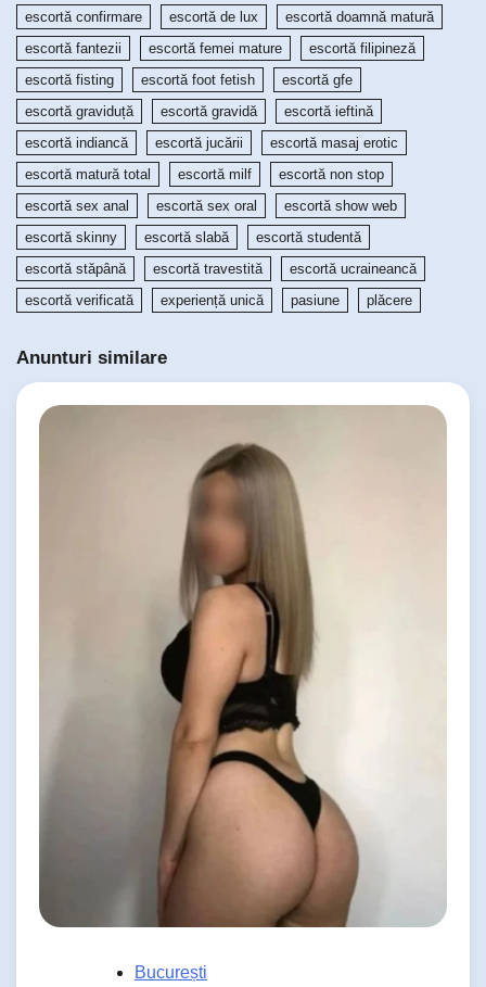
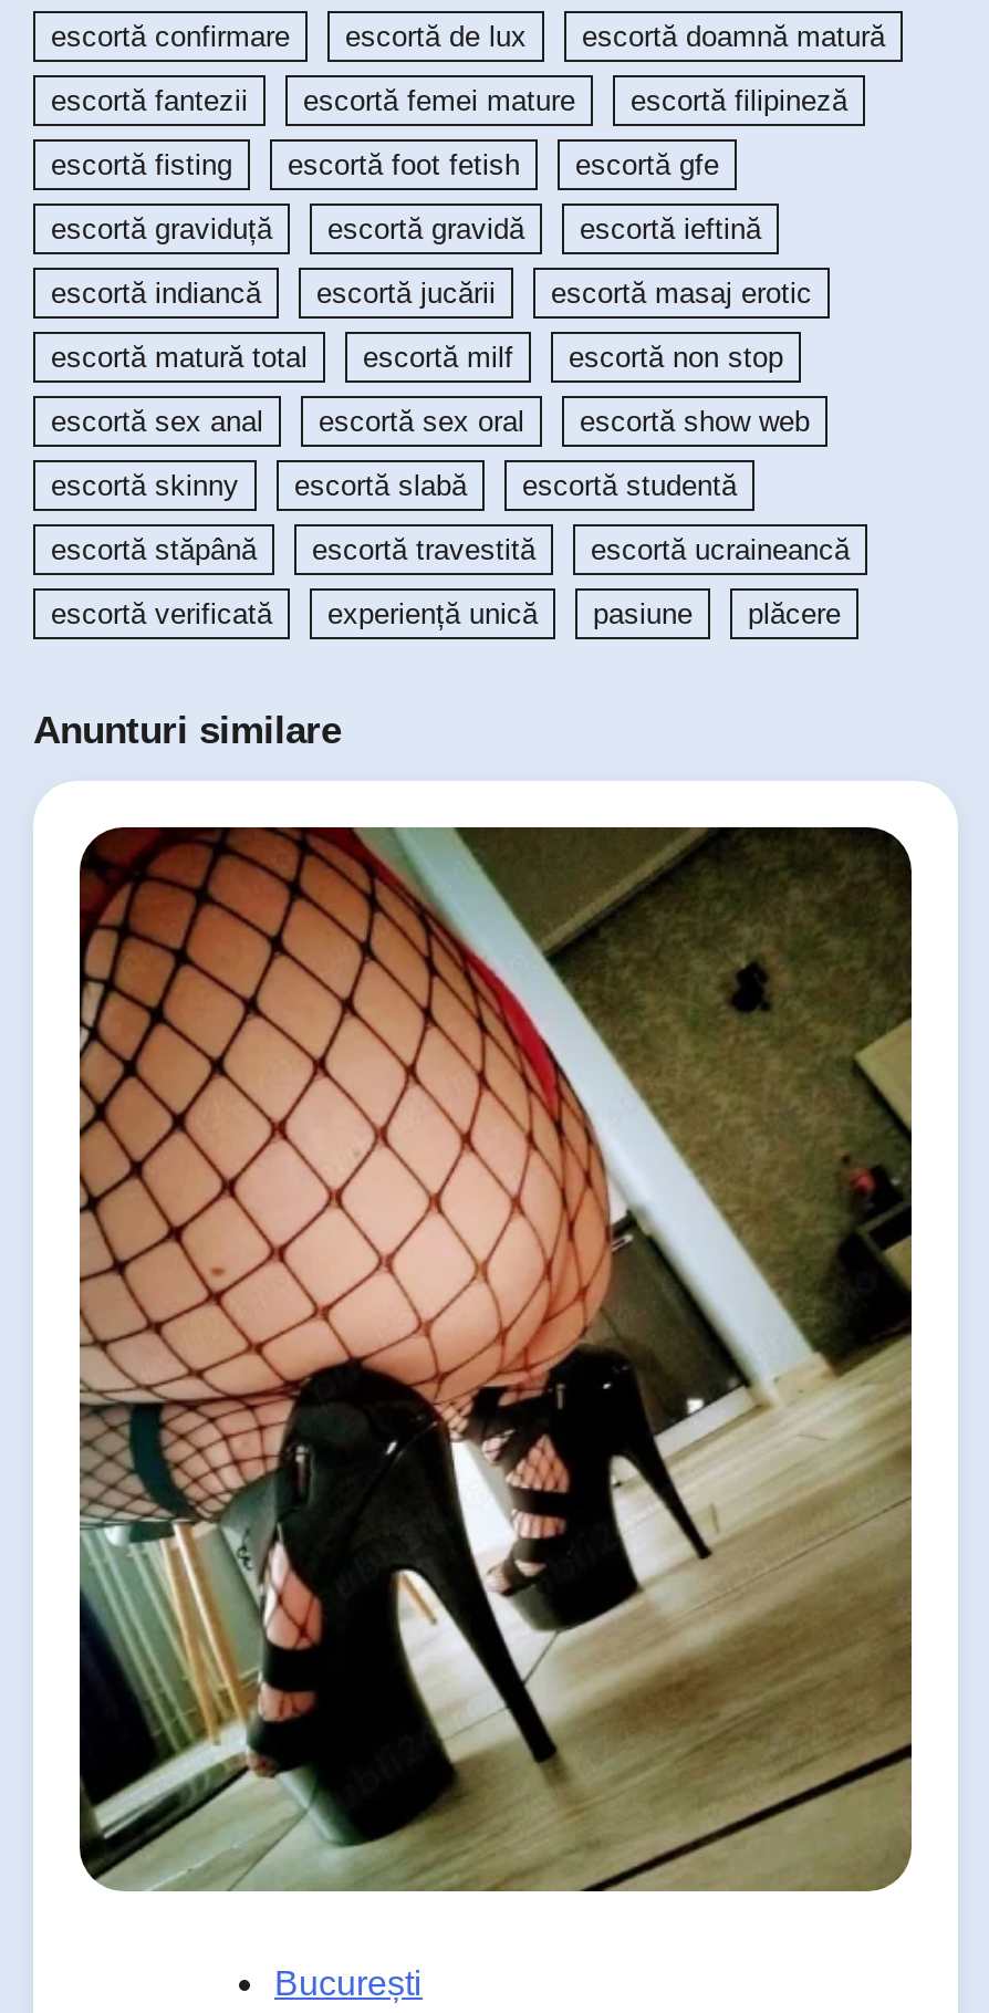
- [image]
+ [image]
